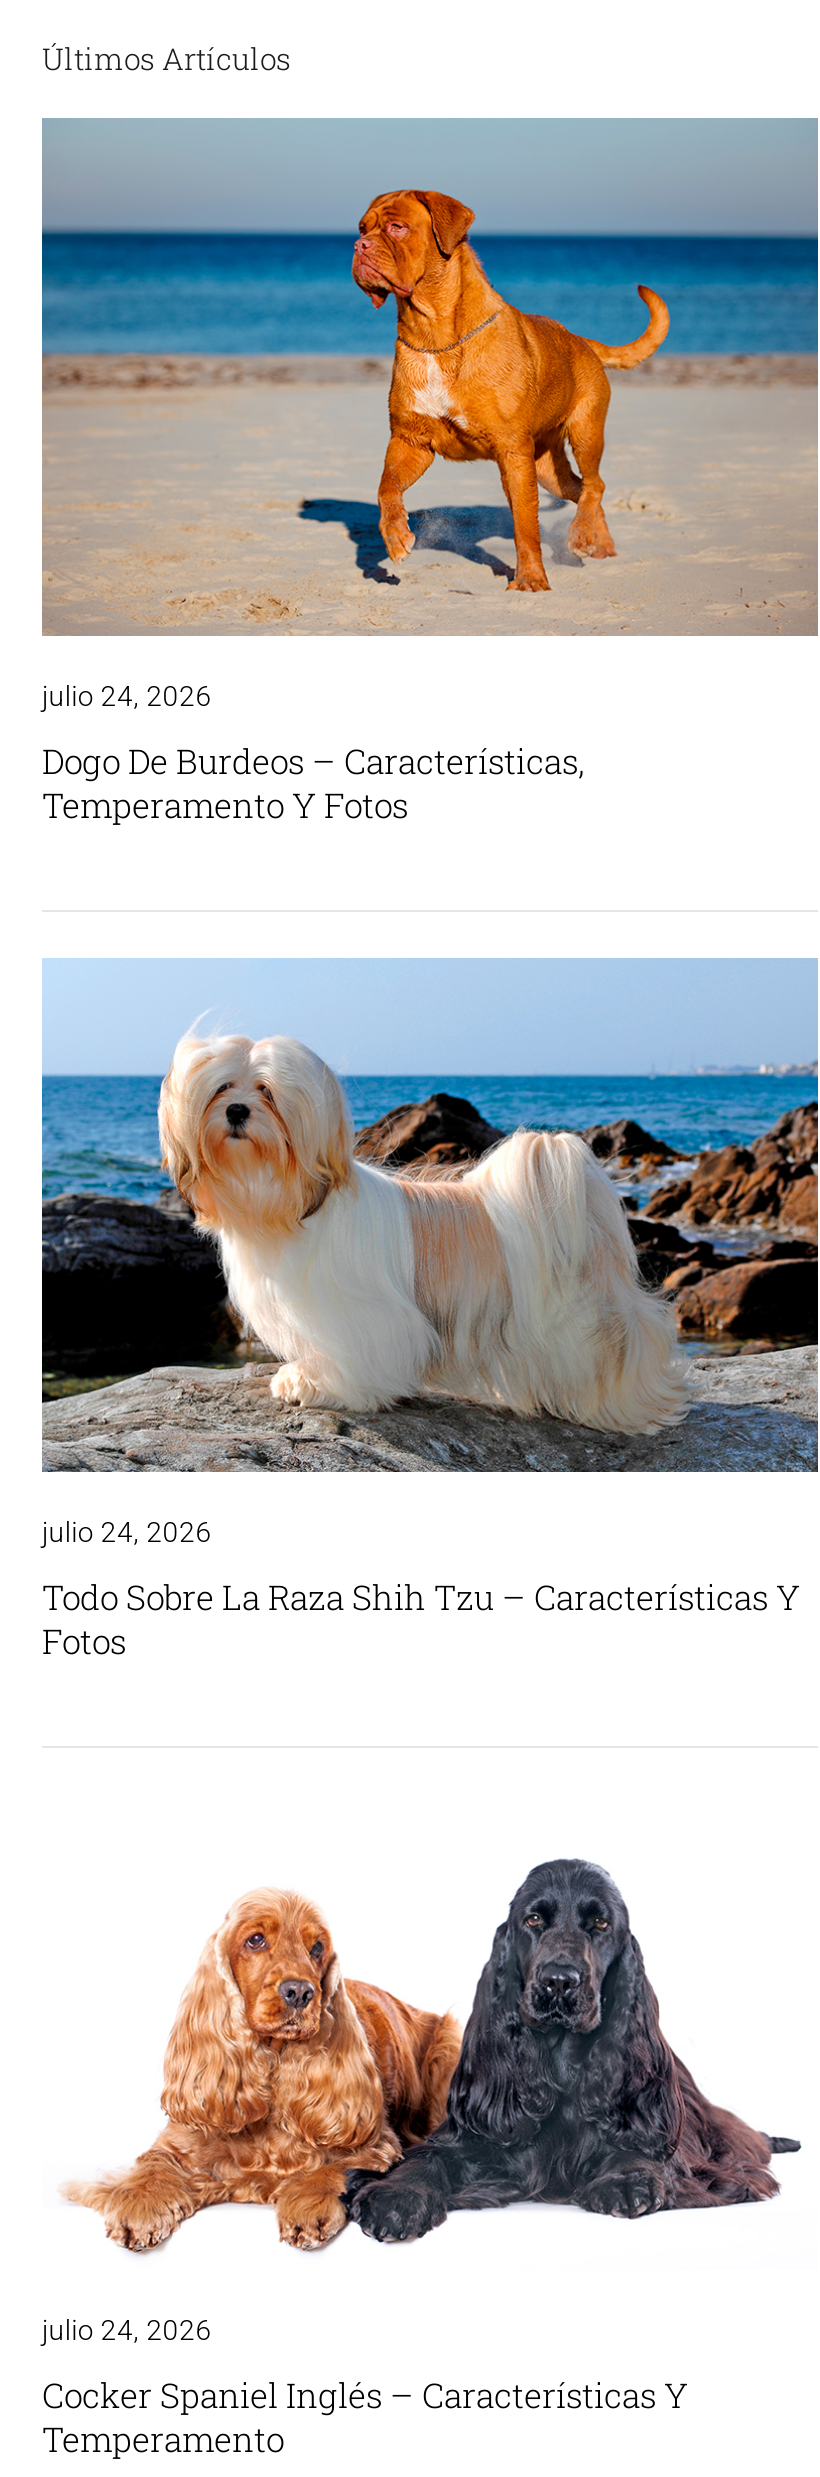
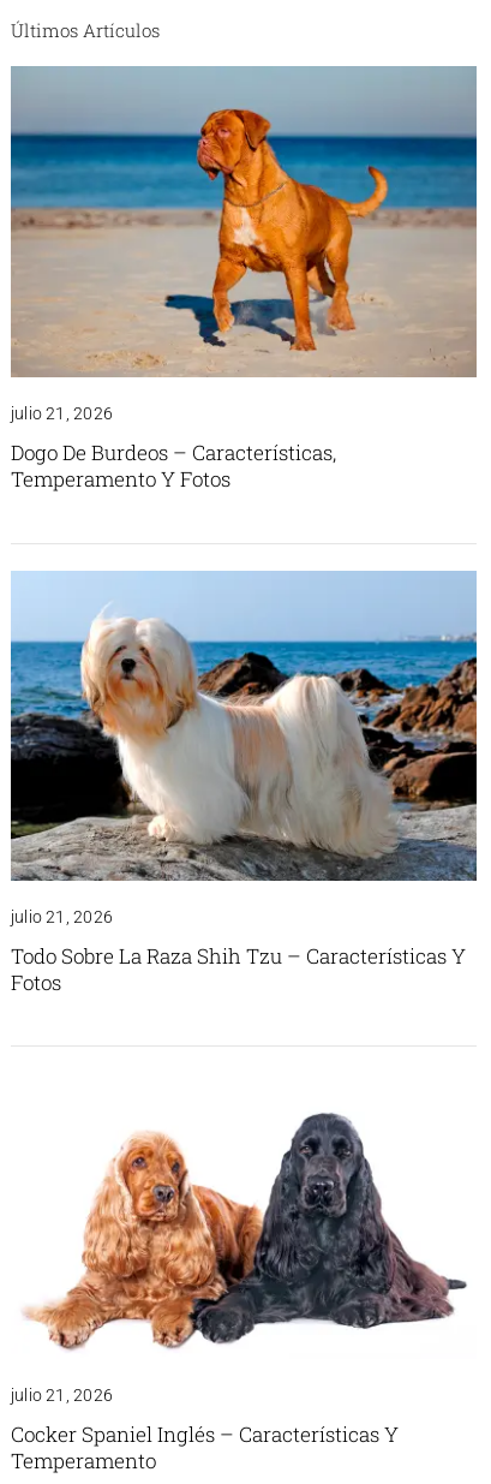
- julio 24, 2026
+ julio 21, 2026

- julio 24, 2026
+ julio 21, 2026

- julio 24, 2026
+ julio 21, 2026
